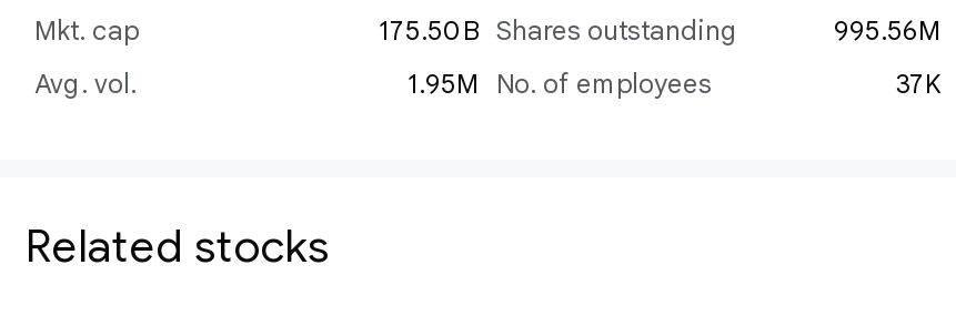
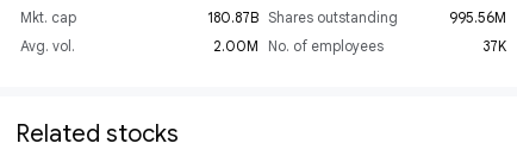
- 175.50B Shares outstanding
+ 180.87B Shares outstanding

- 1.95M No. of employees
+ 2.00M No. of employees
